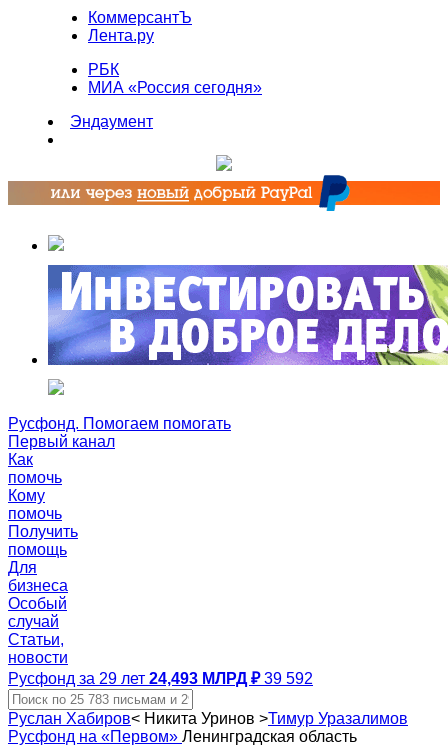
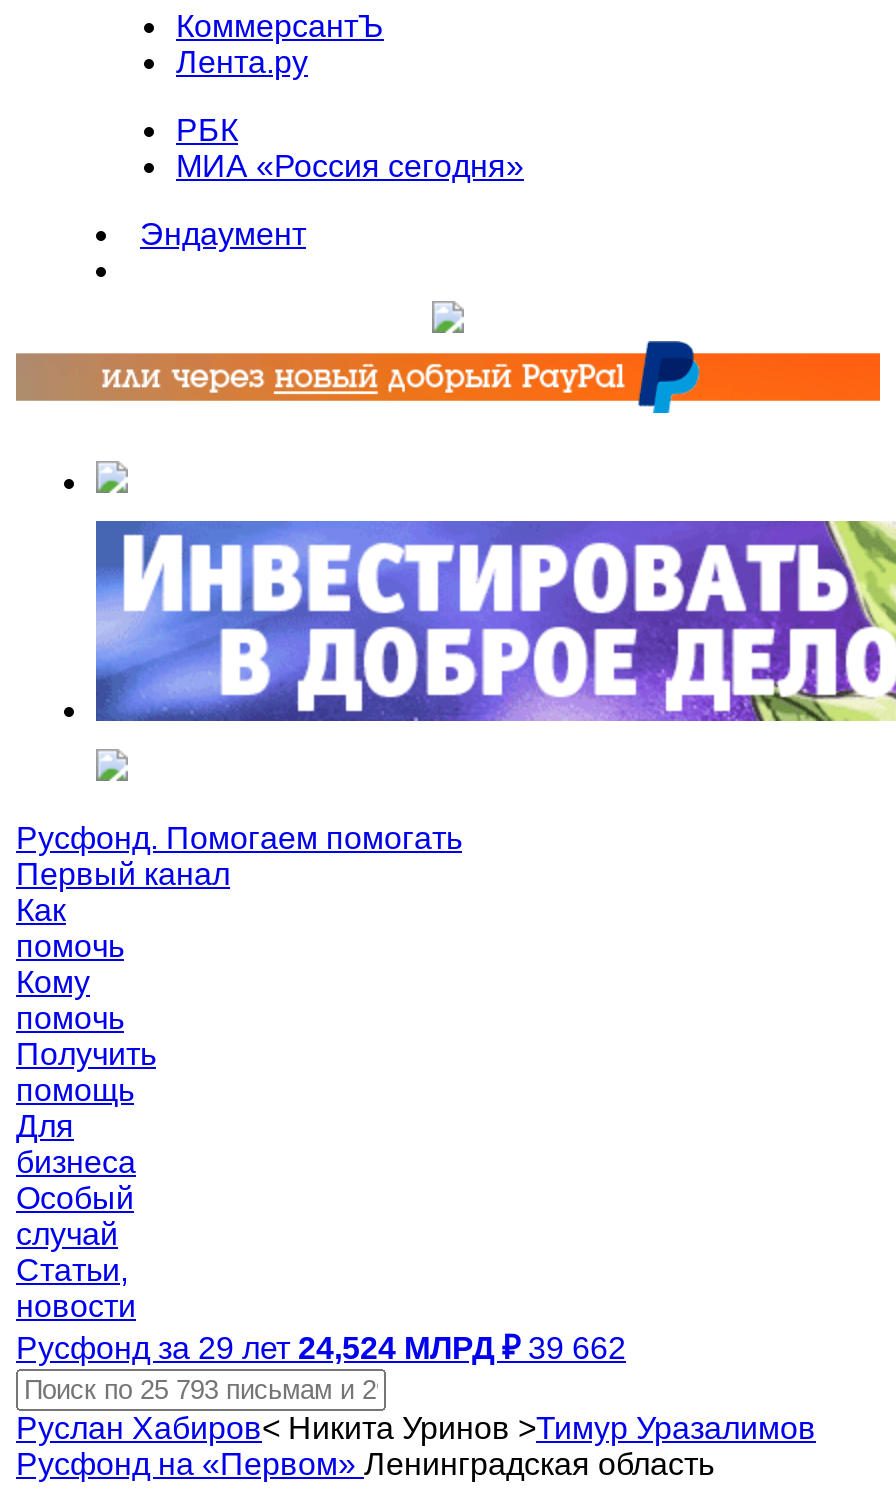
- Русфонд за 29 лет 24,493 МЛРД ₽ 39 592
+ Русфонд за 29 лет 24,524 МЛРД ₽ 39 662
